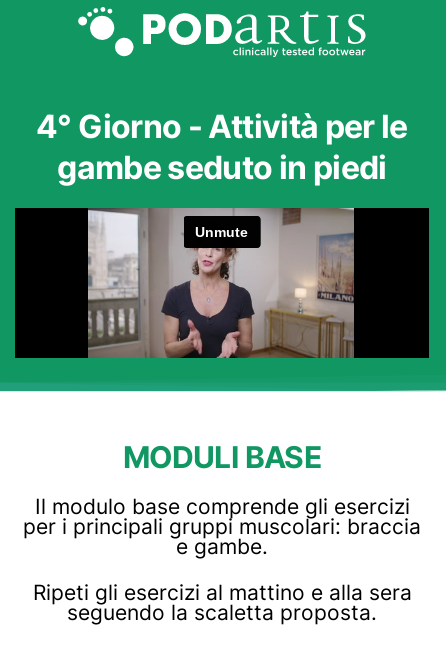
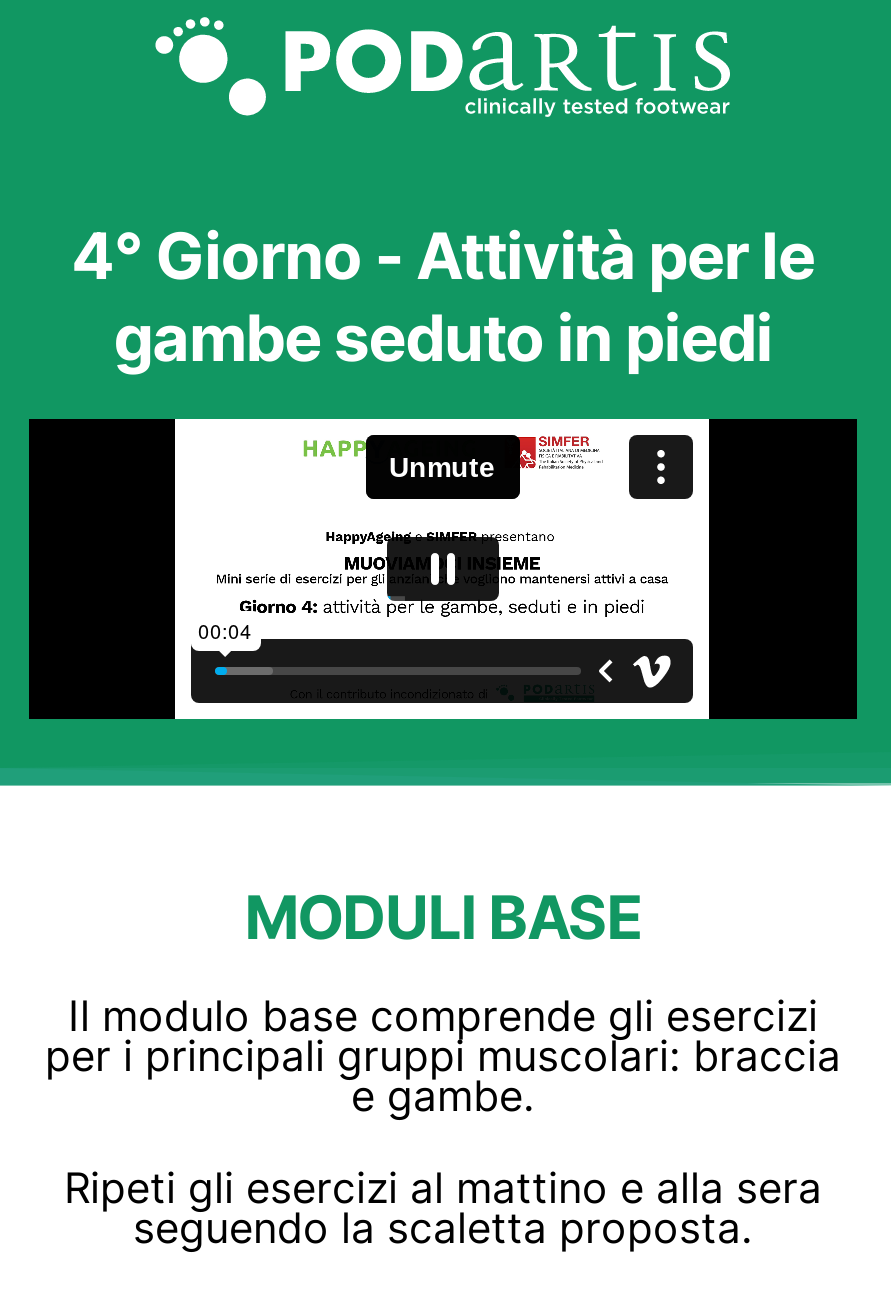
- [image]
+ [image]
